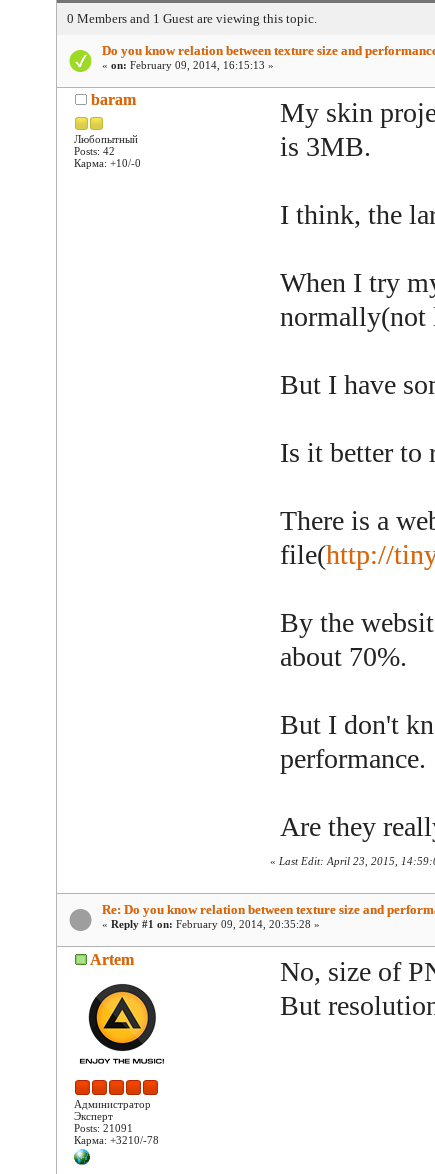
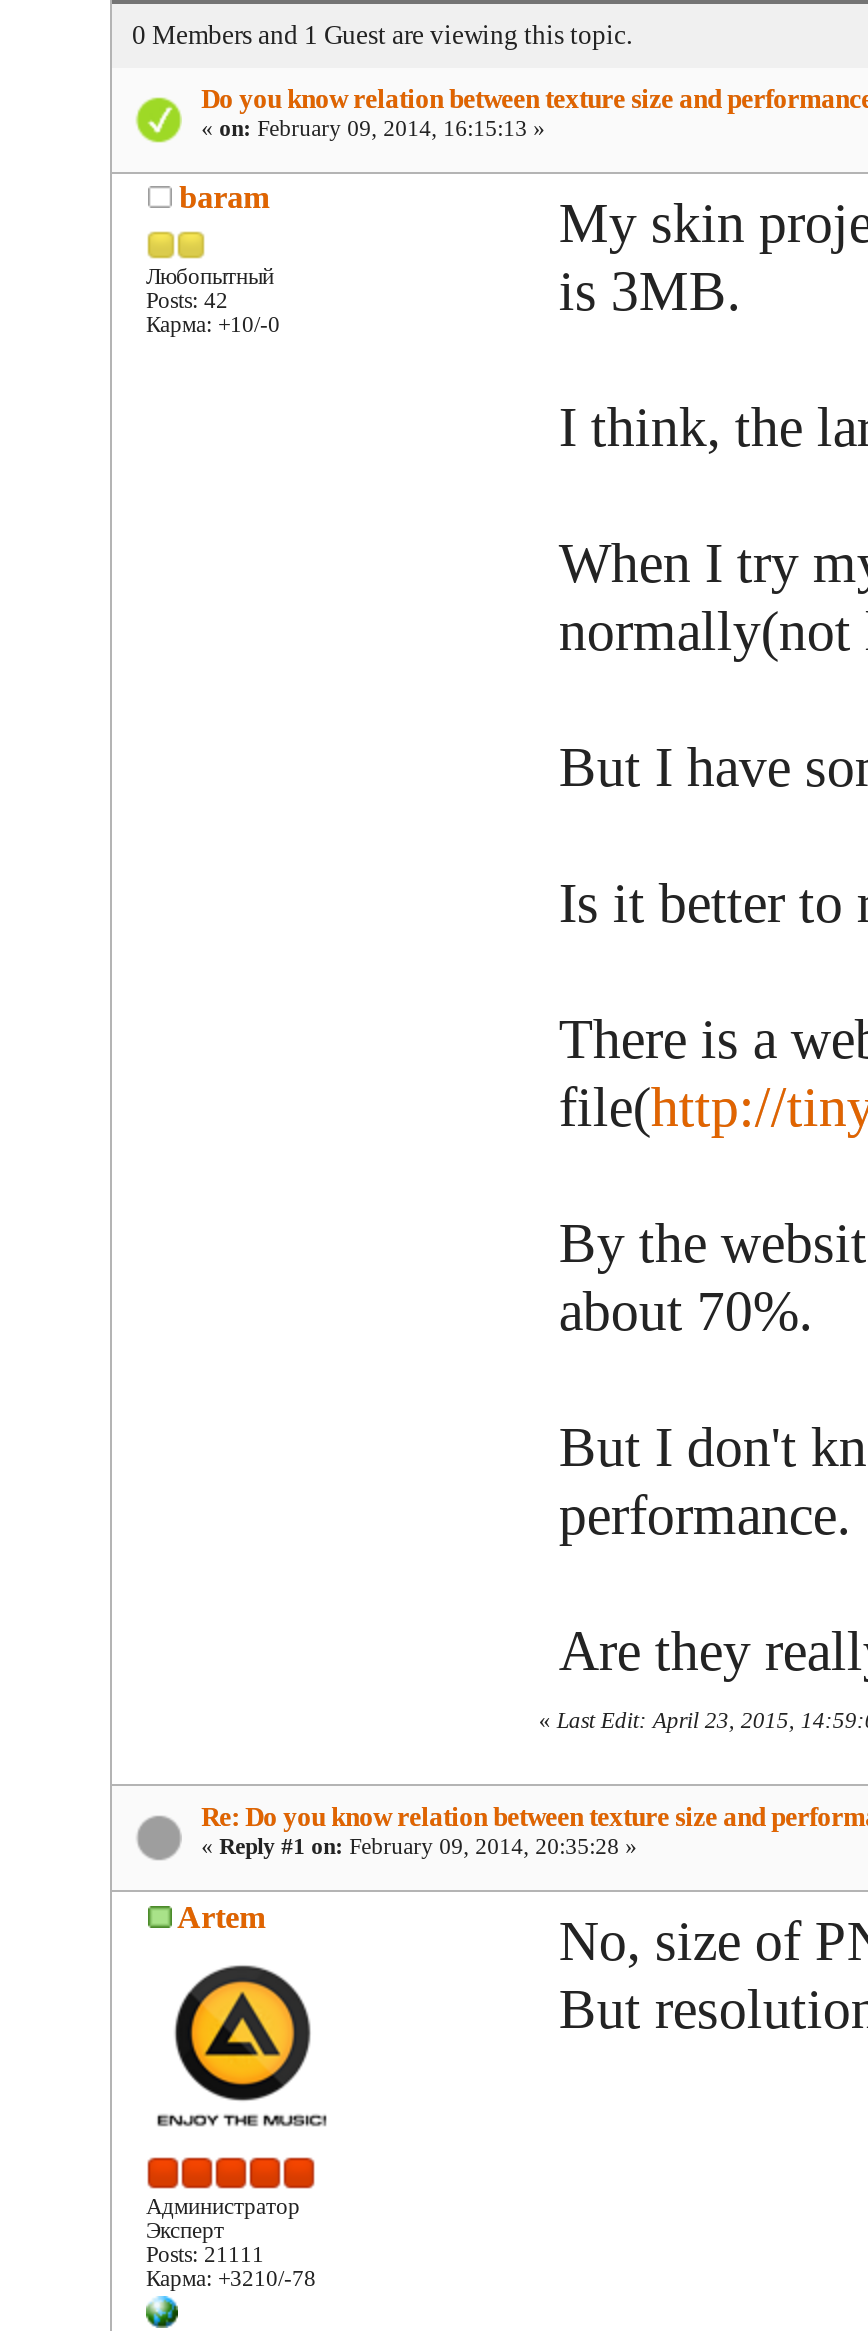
- Posts: 21091
+ Posts: 21111
